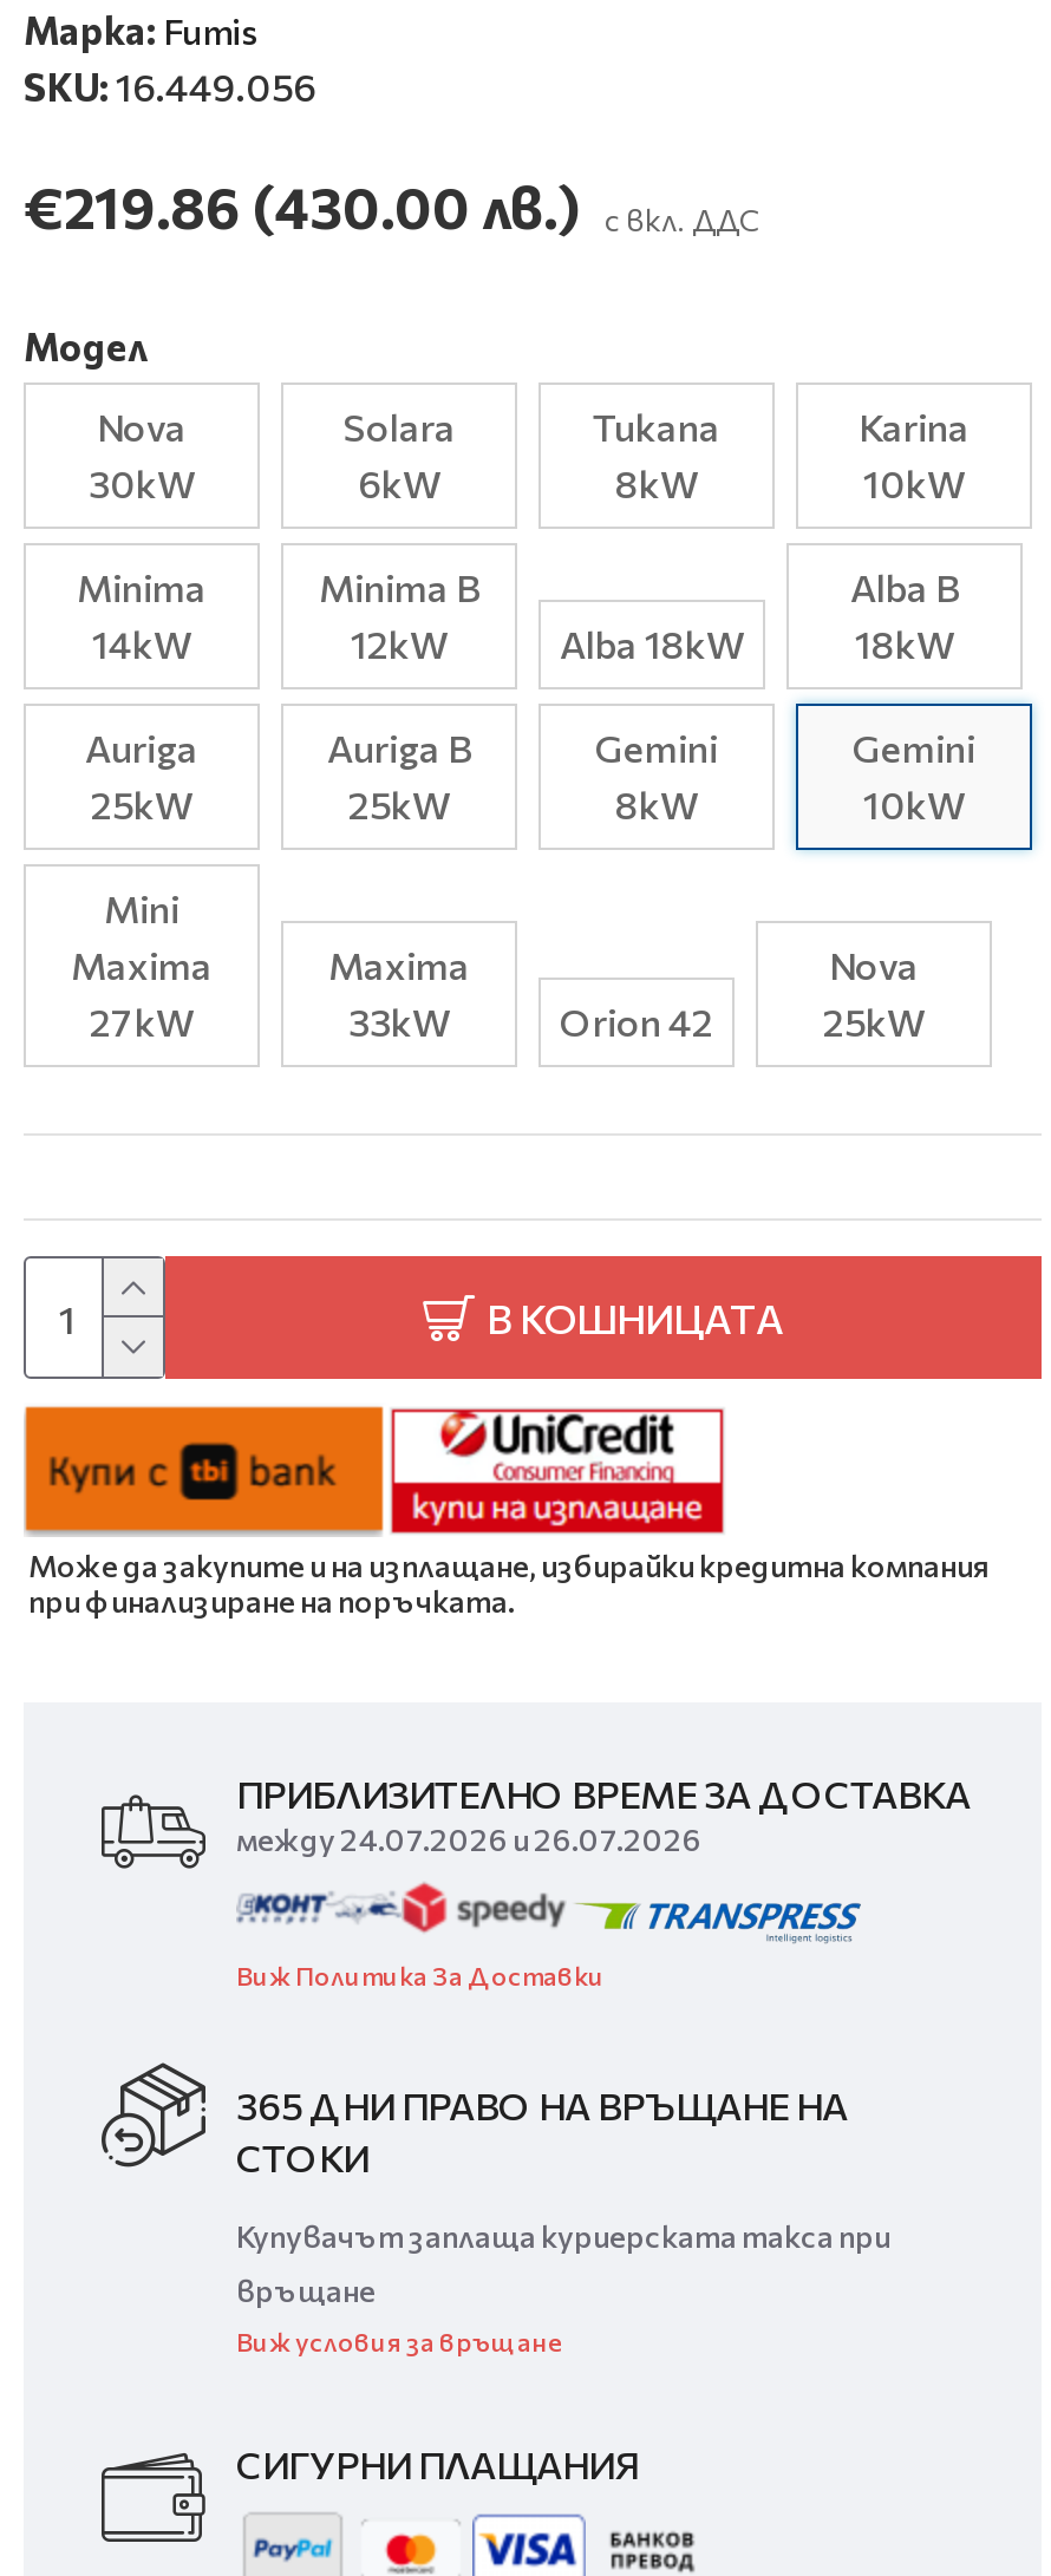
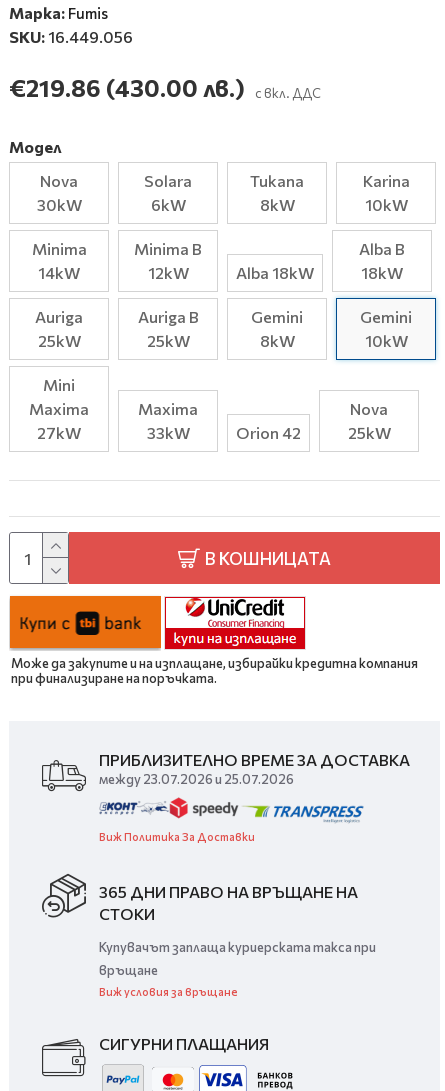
- между 24.07.2026 и 26.07.2026
+ между 23.07.2026 и 25.07.2026
